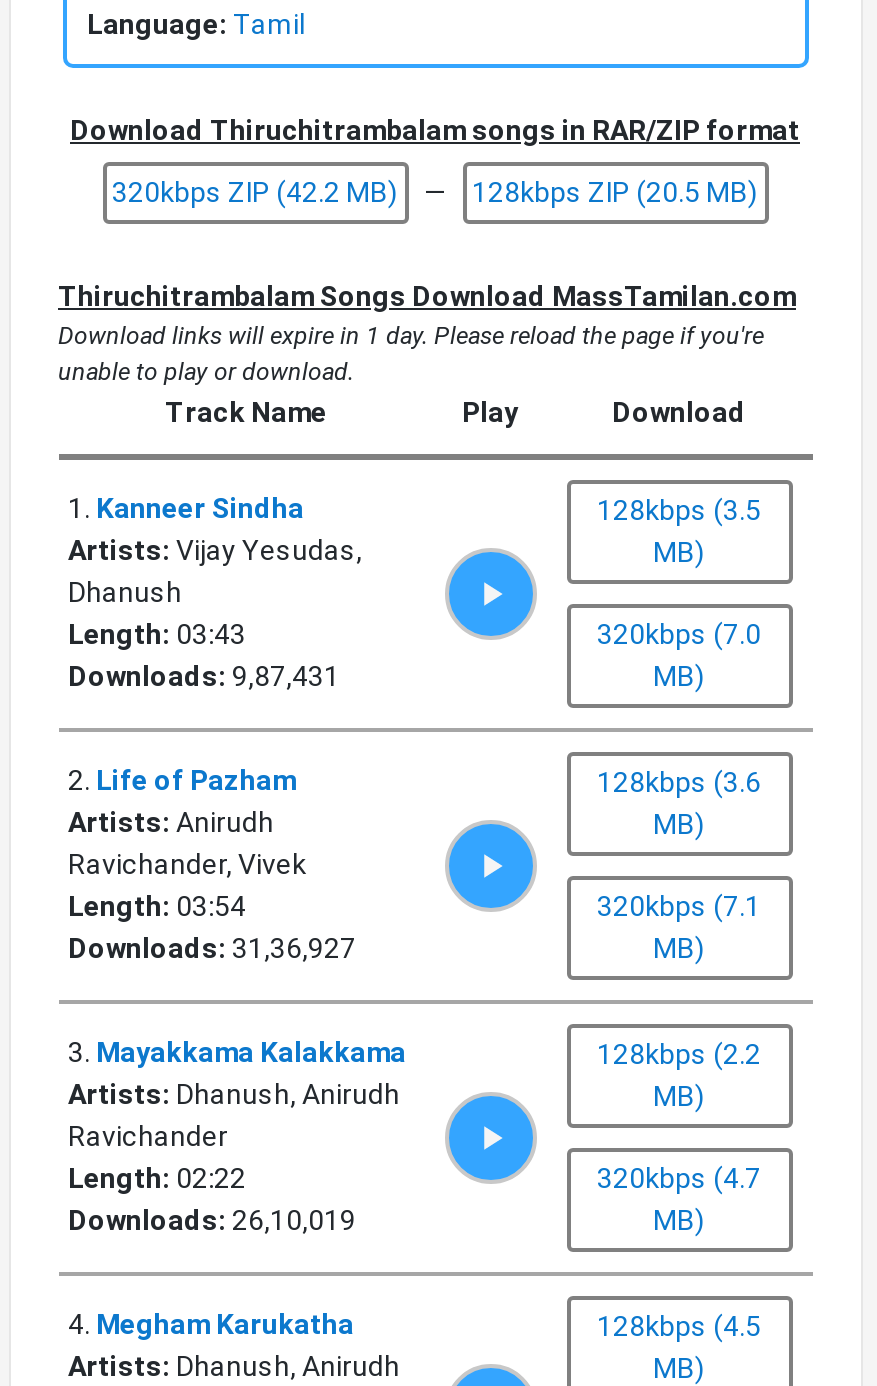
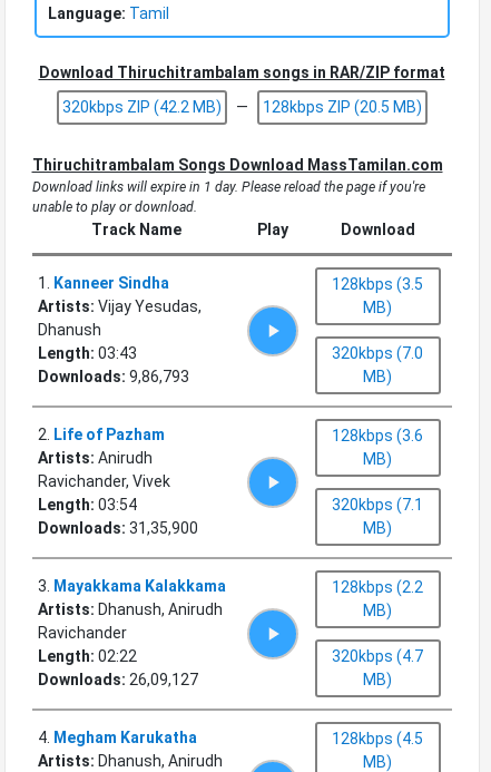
- Downloads: 9,87,431
+ Downloads: 9,86,793

- Downloads: 31,36,927
+ Downloads: 31,35,900

- Downloads: 26,10,019
+ Downloads: 26,09,127
